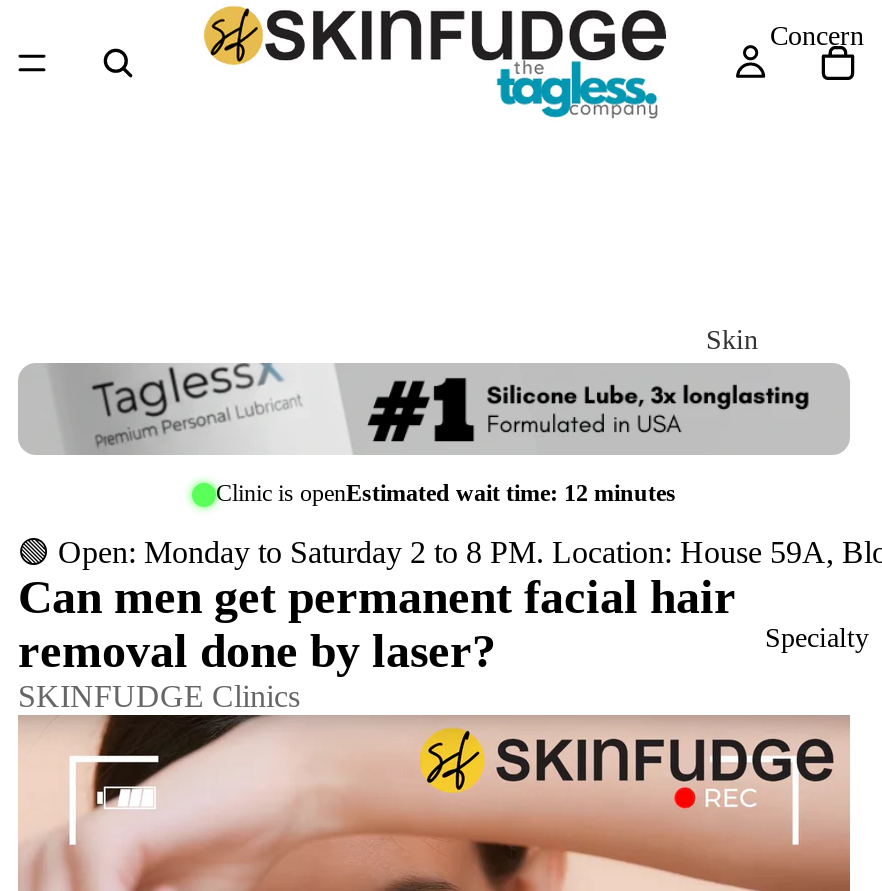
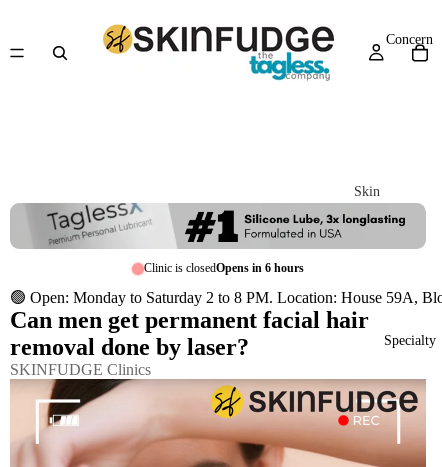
- Clinic is openEstimated wait time: 12 minutes
+ Clinic is closedOpens in 6 hours
